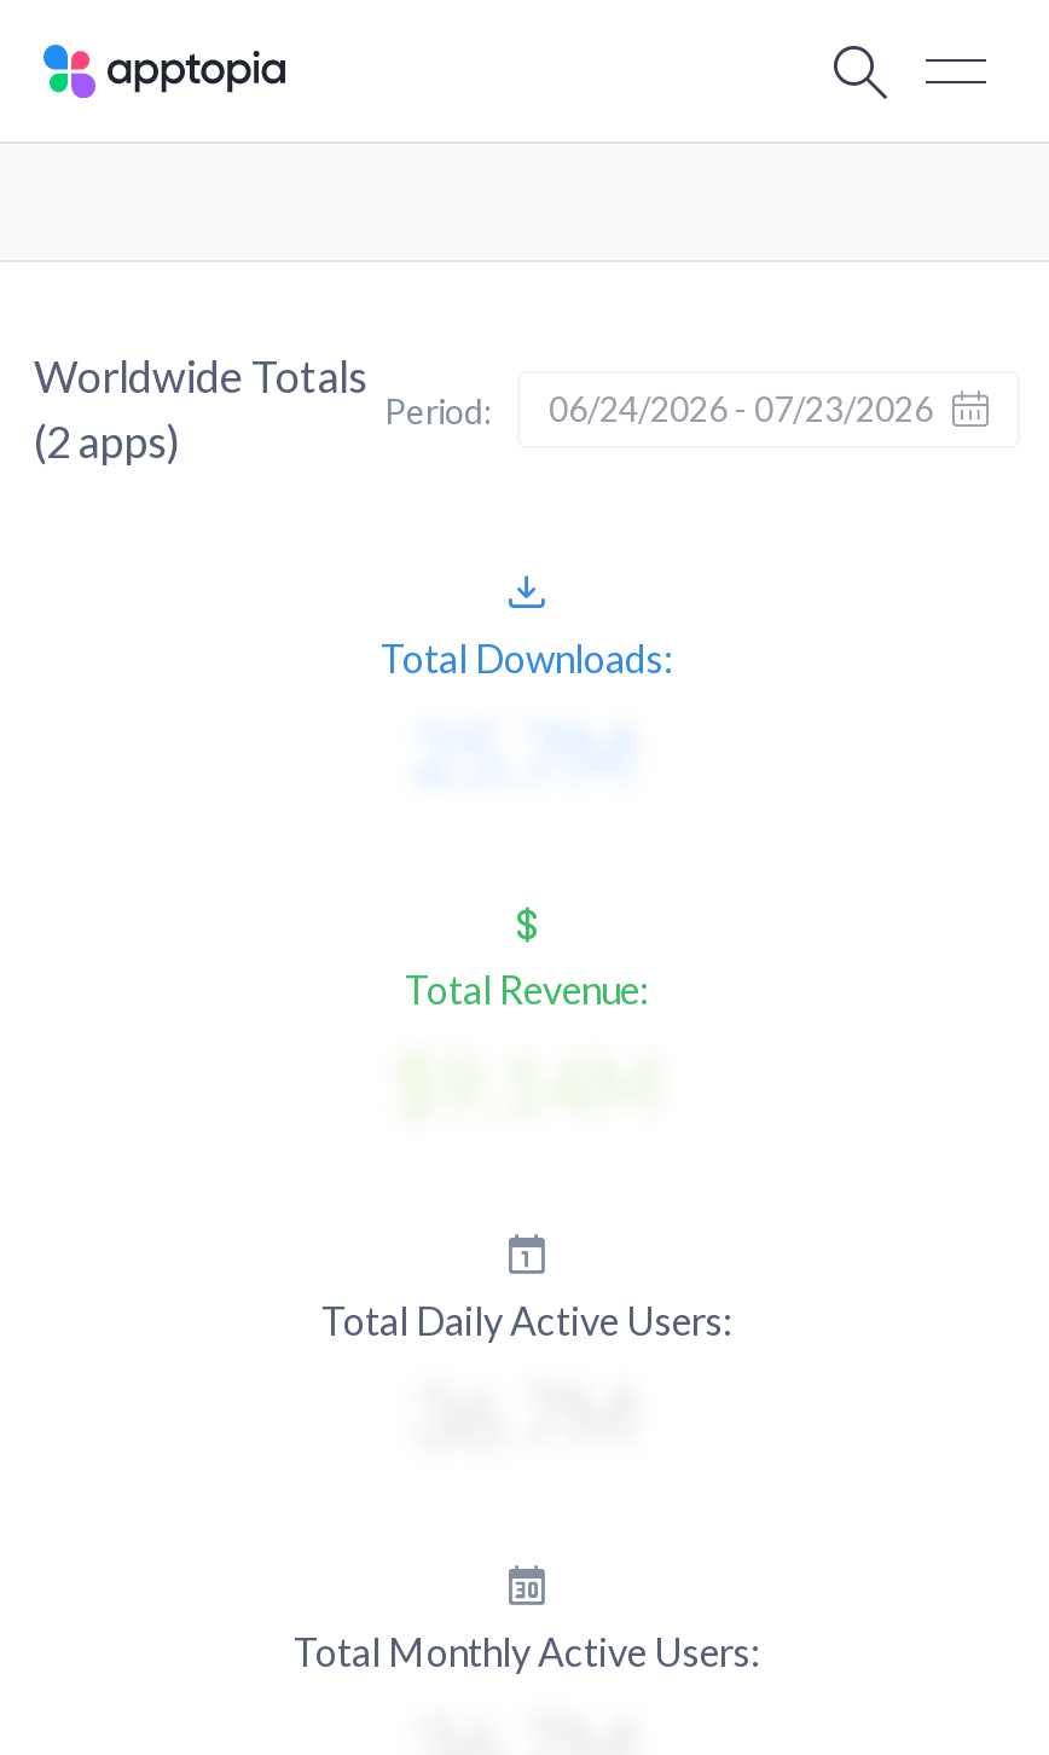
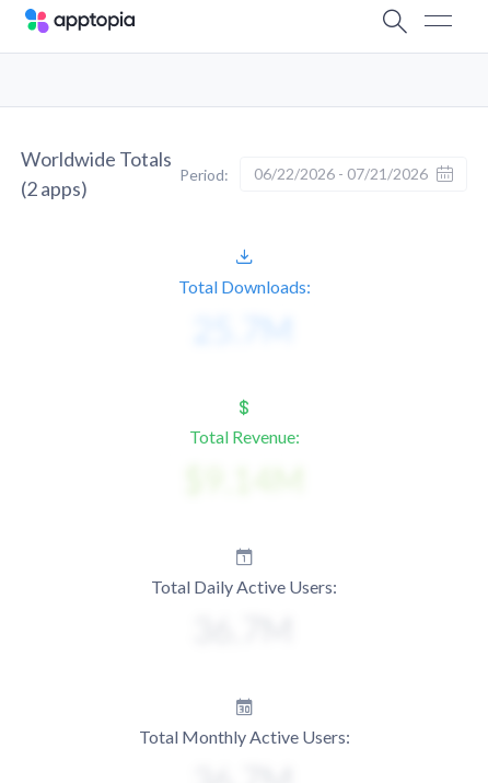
- Period: 06/24/2026 - 07/23/2026
+ Period: 06/22/2026 - 07/21/2026
